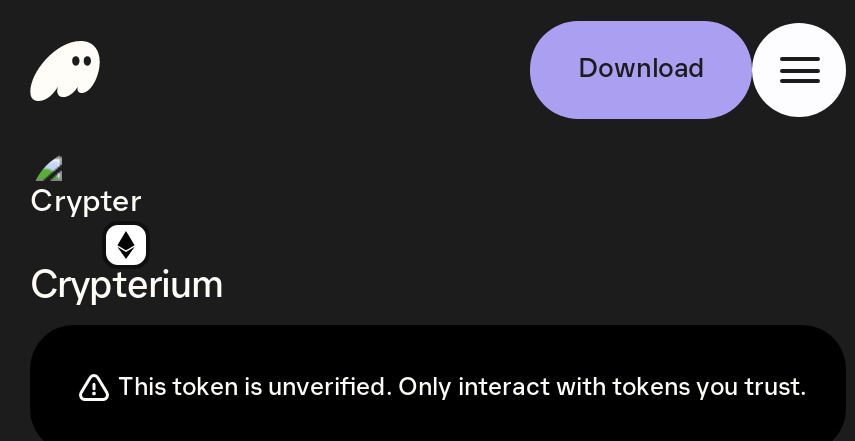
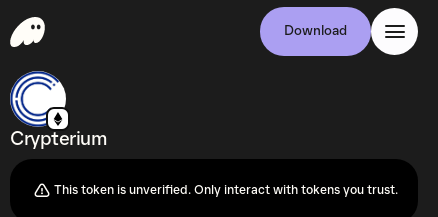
- [image]
+ [image]
